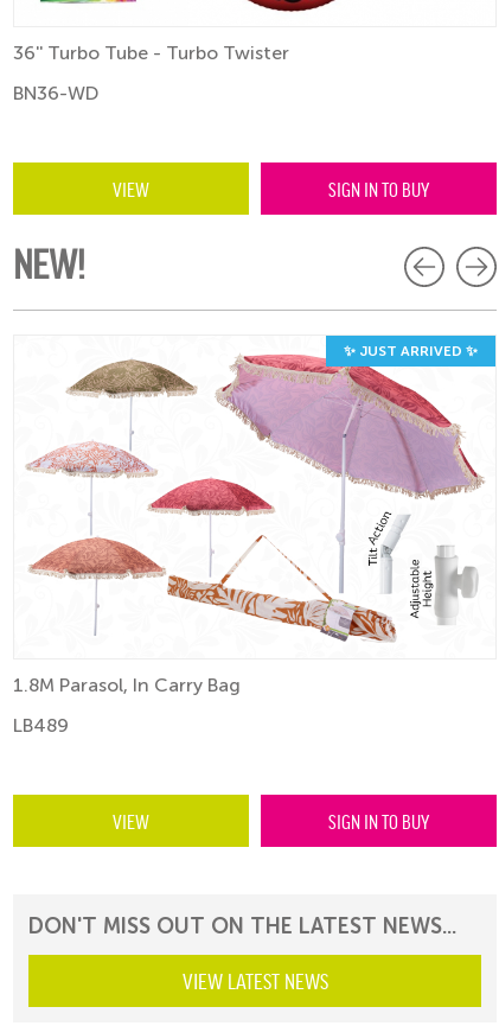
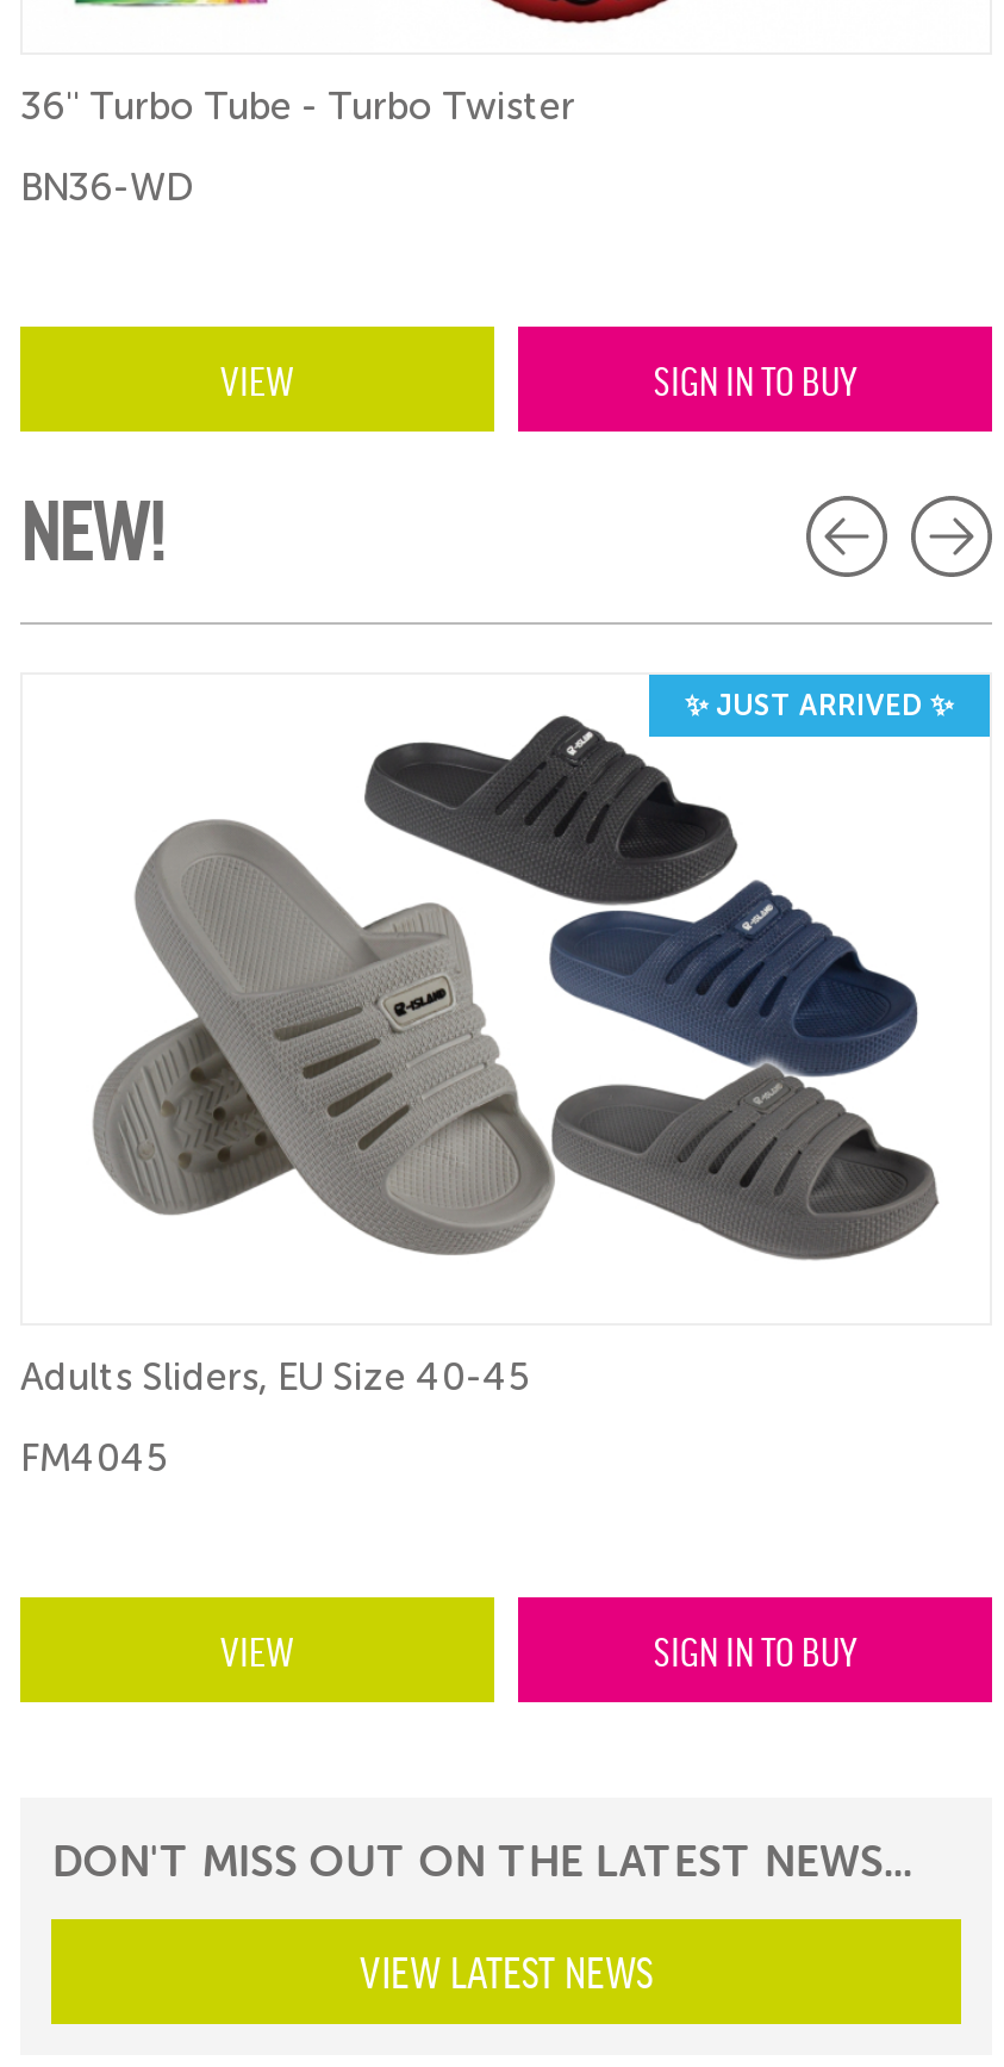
- [image]
- 1.8M Parasol, In Carry Bag
+ [image]
+ Adults Sliders, EU Size 40-45

- LB489
+ FM4045
